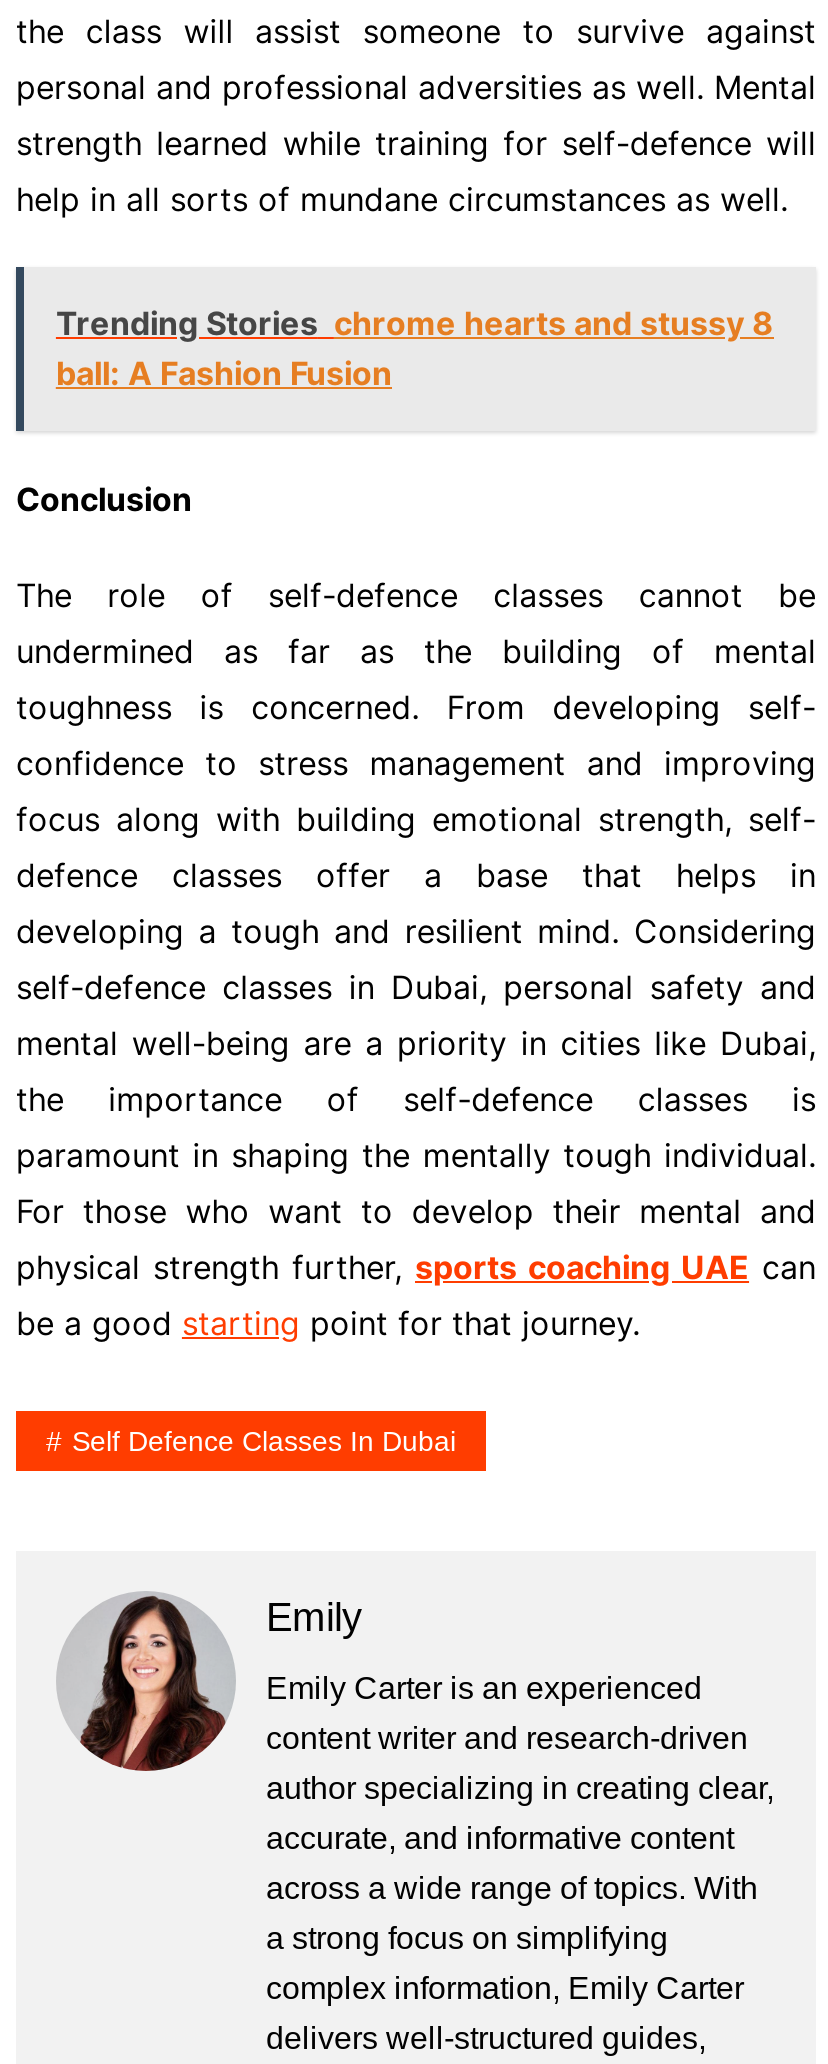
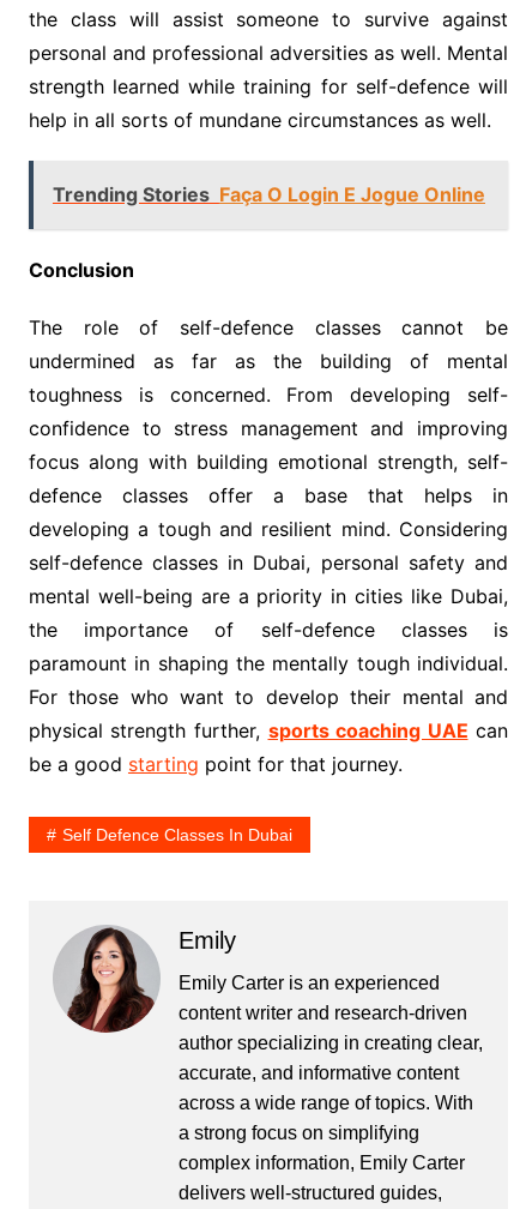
- Trending Stories chrome hearts and stussy 8
- ball: A Fashion Fusion
+ Trending Stories Faça O Login E Jogue Online
